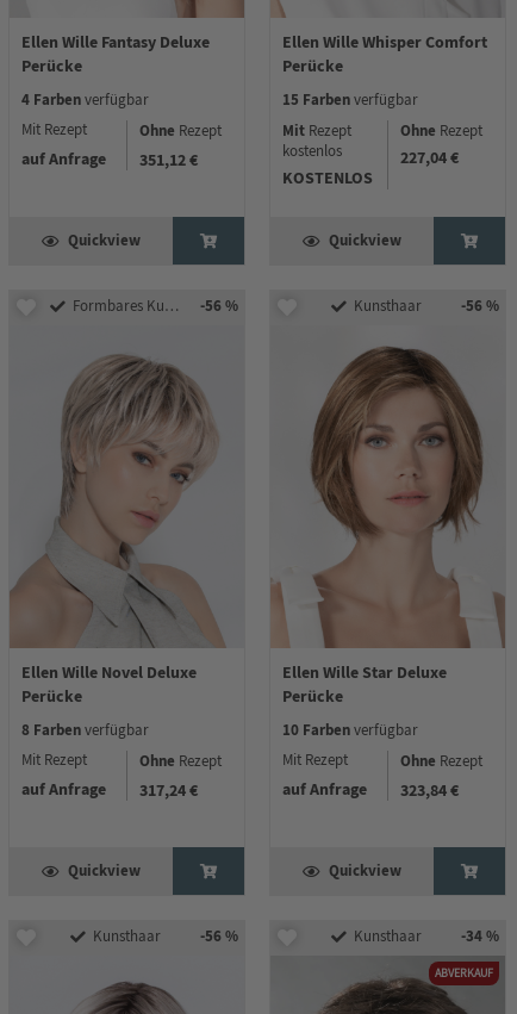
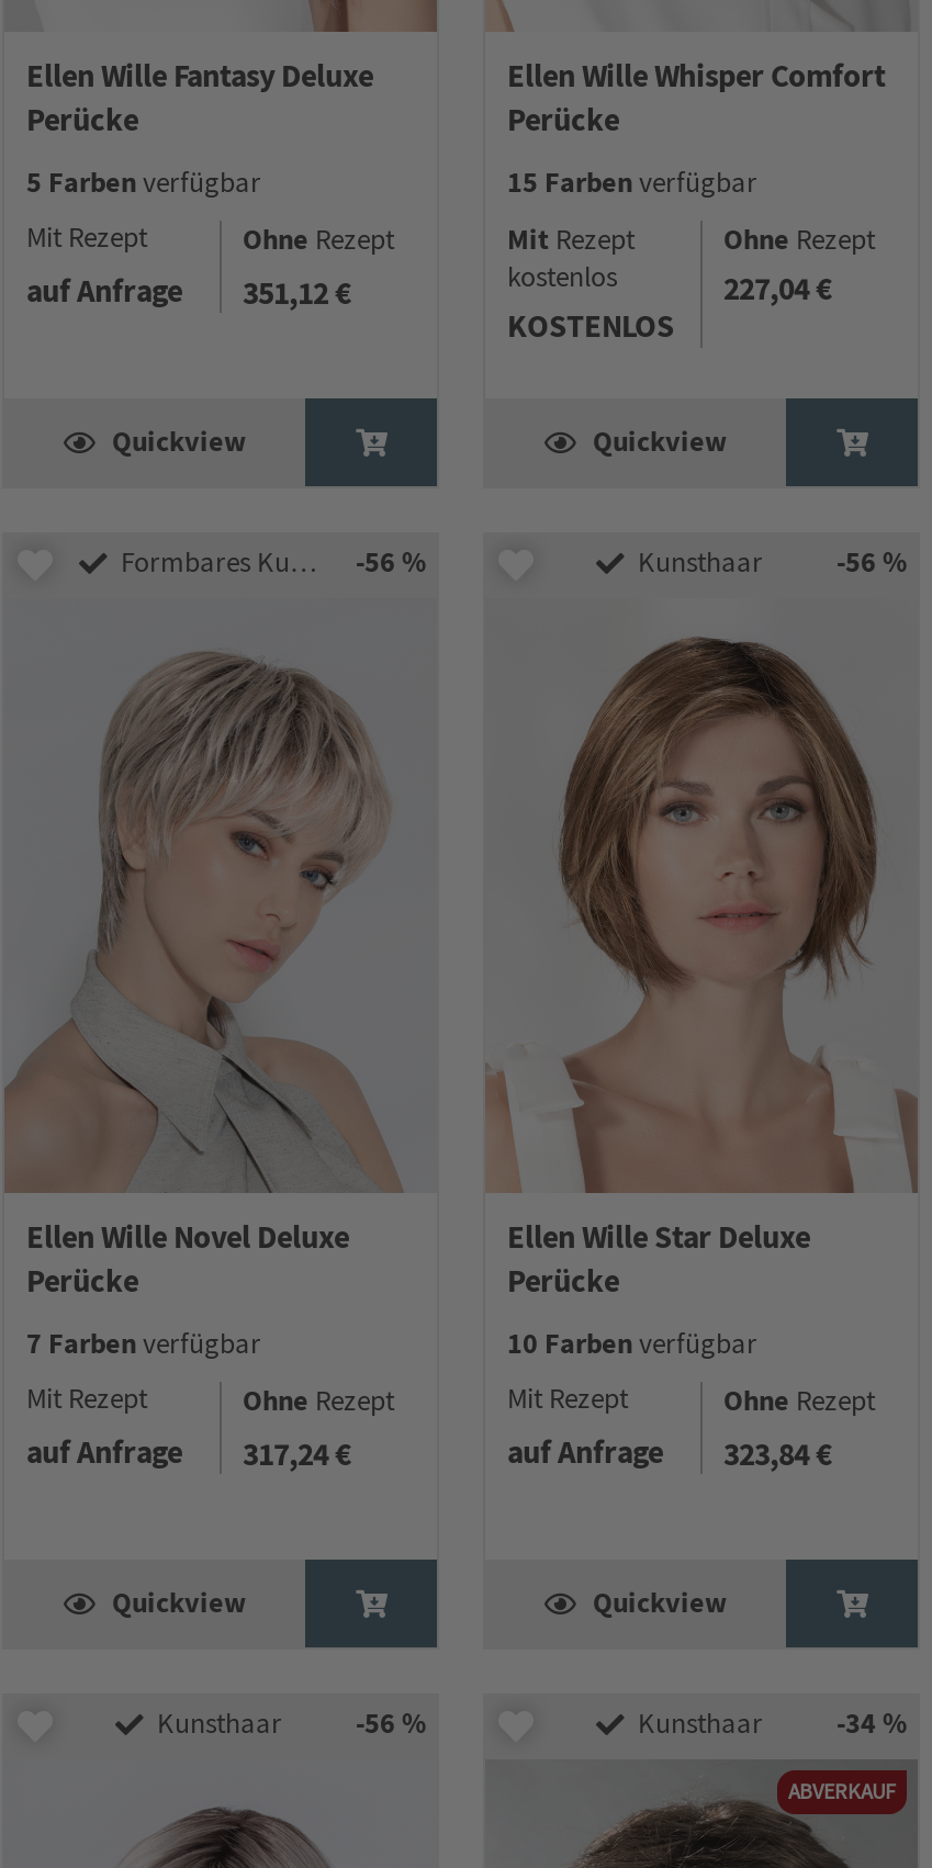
- 4 Farben verfügbar
+ 5 Farben verfügbar

- 8 Farben verfügbar
+ 7 Farben verfügbar
